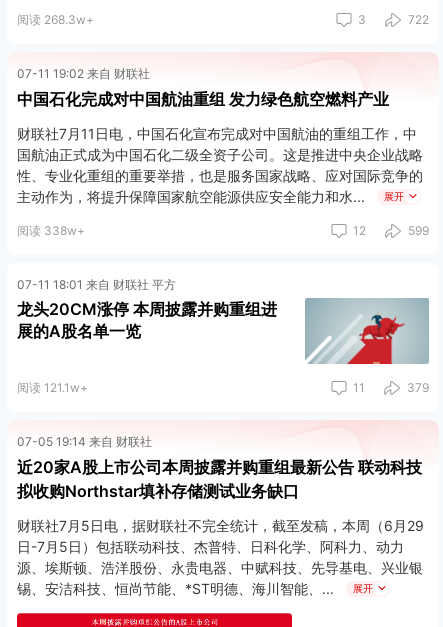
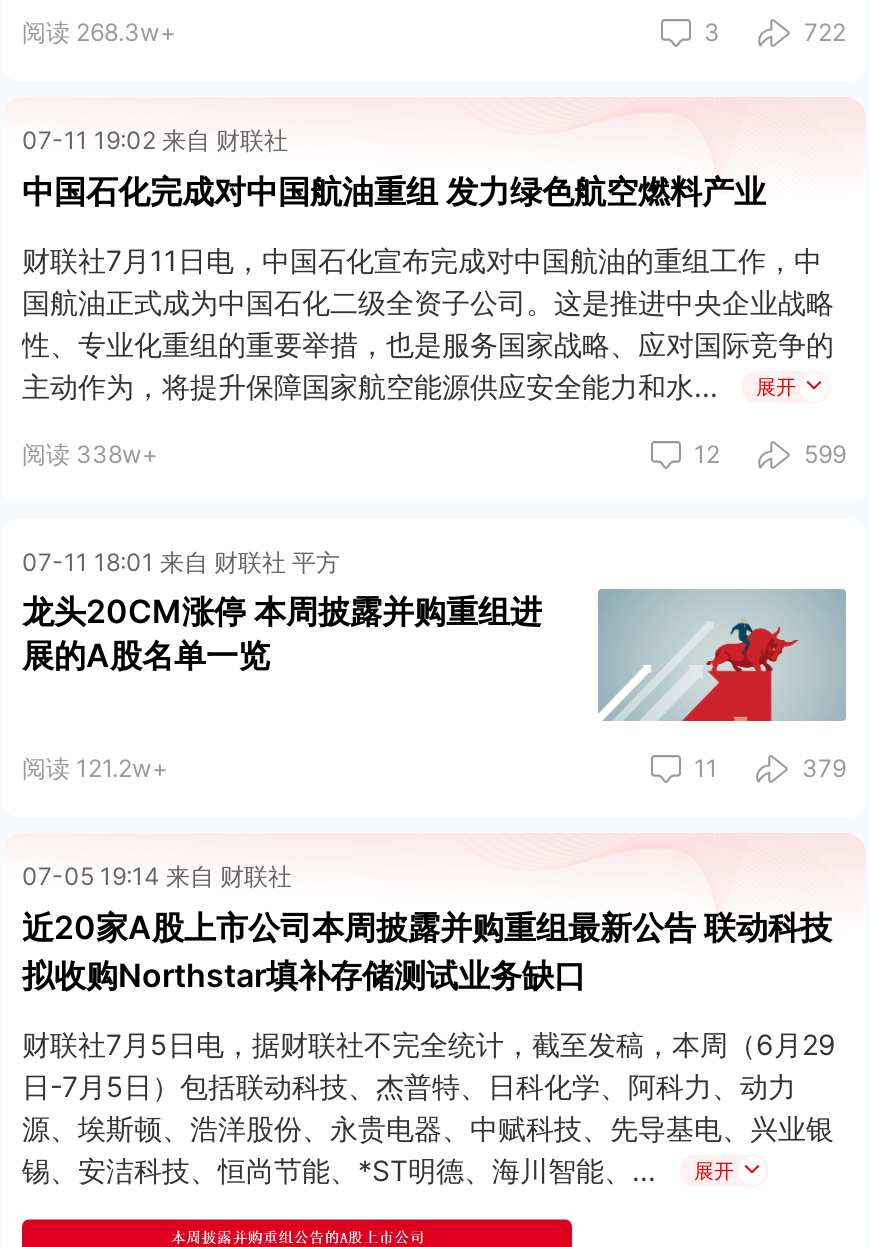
- 阅读 121.1w+
+ 阅读 121.2w+
